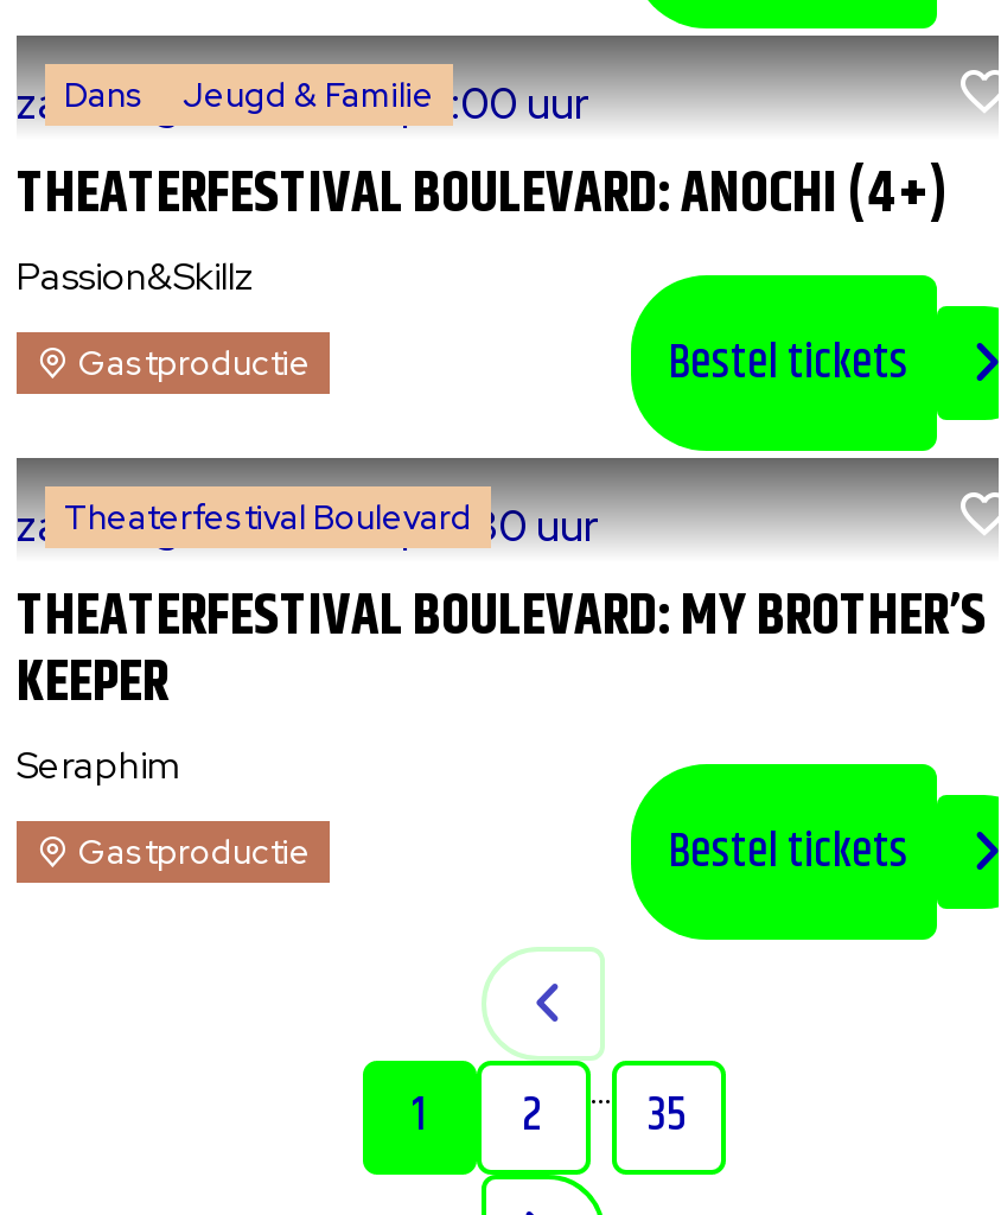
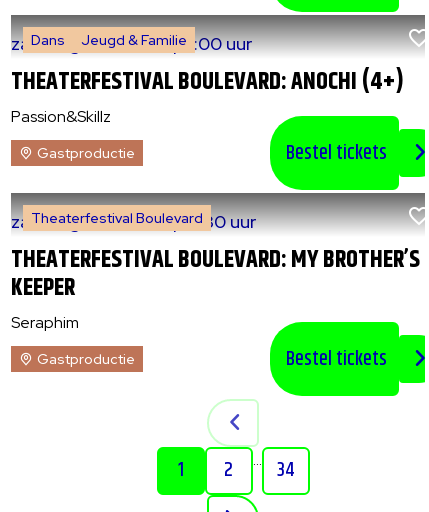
- 35
+ 34
